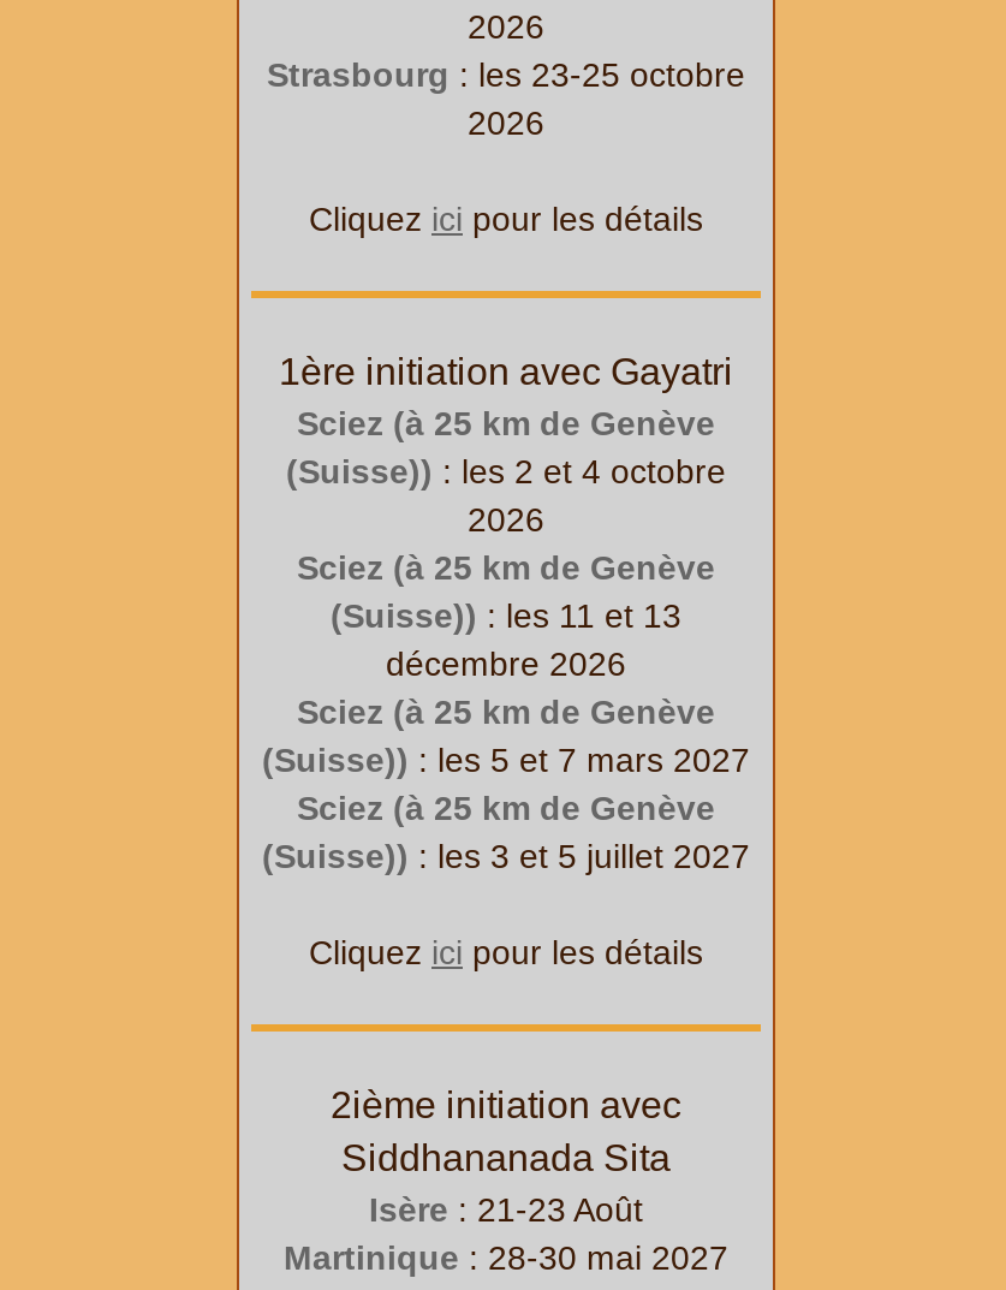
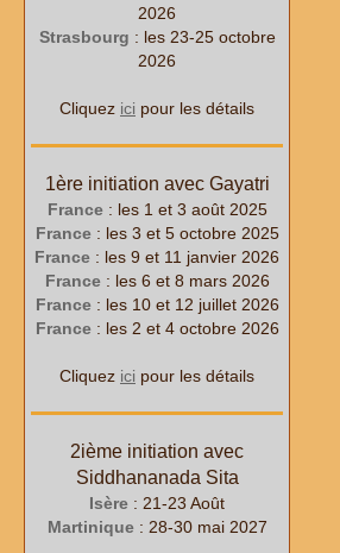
- Sciez (à 25 km de Genève
- (Suisse)): les 2 et 4 octobre
- 2026
- Sciez (à 25 km de Genève
- (Suisse)): les 11 et 13
- décembre 2026
- Sciez (à 25 km de Genève
- (Suisse)): les 5 et 7 mars 2027
- Sciez (à 25 km de Genève
- (Suisse)): les 3 et 5 juillet 2027
+ France: les 1 et 3 août 2025
+ France: les 3 et 5 octobre 2025
+ France: les 9 et 11 janvier 2026
+ France: les 6 et 8 mars 2026
+ France: les 10 et 12 juillet 2026
+ France: les 2 et 4 octobre 2026
